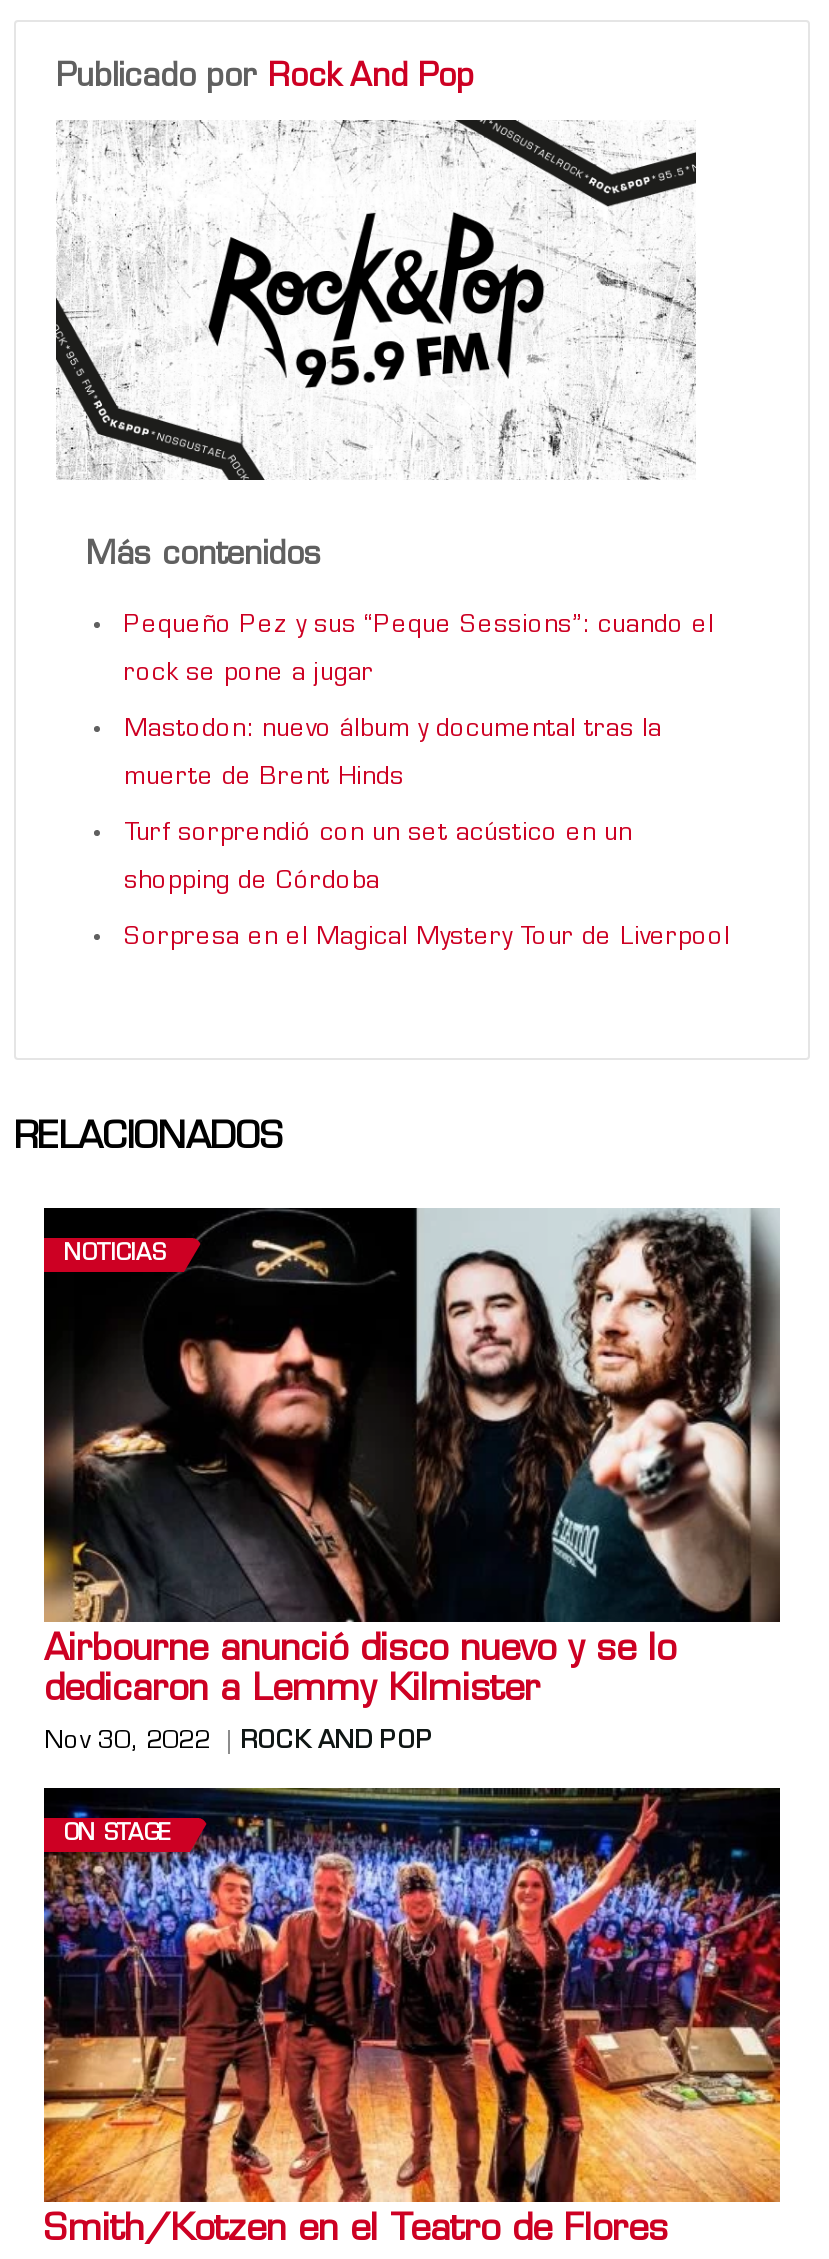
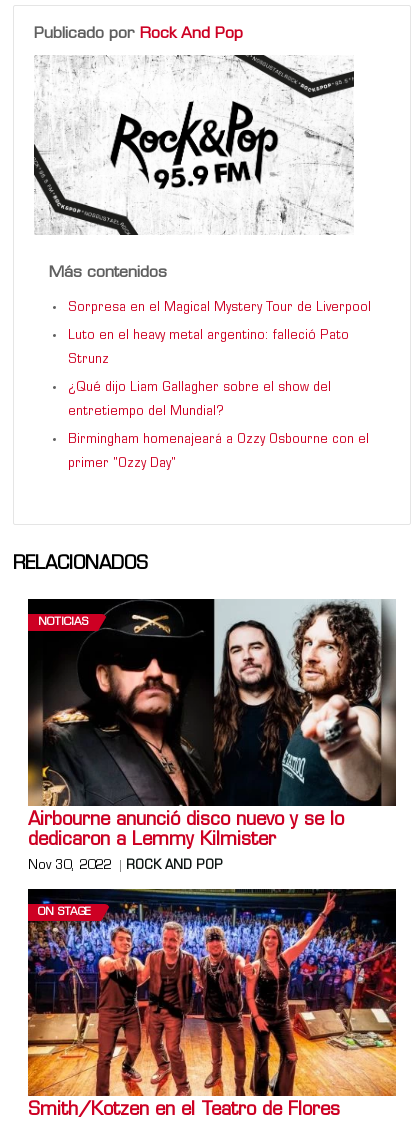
- Pequeño Pez y sus “Peque Sessions”: cuando el
- rock se pone a jugar
- Mastodon: nuevo álbum y documental tras la
- muerte de Brent Hinds
- Turf sorprendió con un set acústico en un
- shopping de Córdoba

moved up: Sorpresa en el Magical Mystery Tour de Liverpool

+ Luto en el heavy metal argentino: falleció Pato
+ Strunz
+ ¿Qué dijo Liam Gallagher sobre el show del
+ entretiempo del Mundial?
+ Birmingham homenajeará a Ozzy Osbourne con el
+ primer "Ozzy Day"
